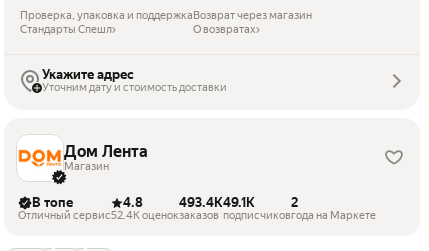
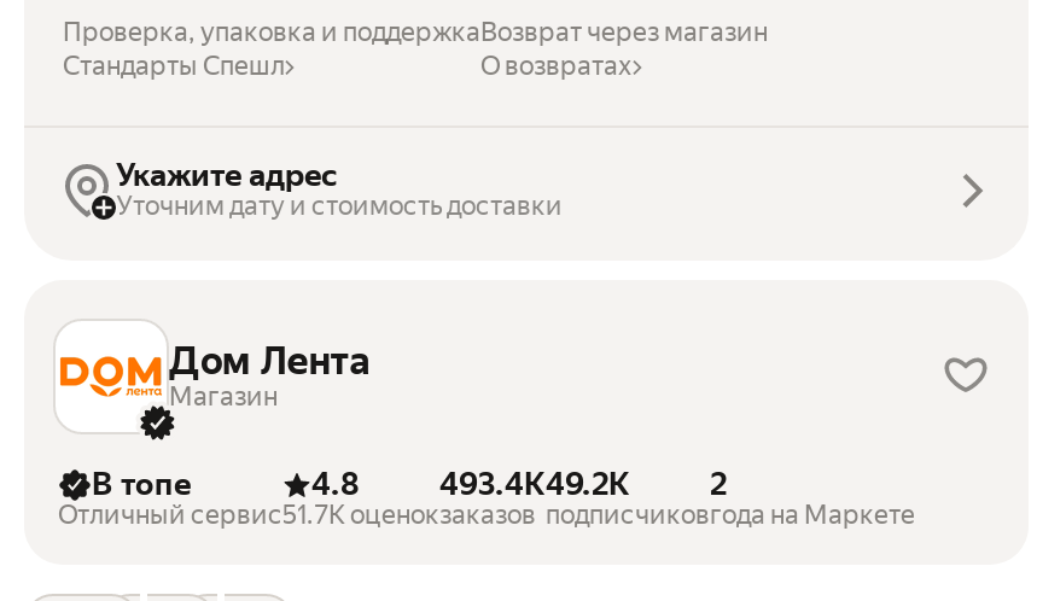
- 493.4K 49.1K
+ 493.4K 49.2K

- 52.4K оценок
+ 51.7K оценок
